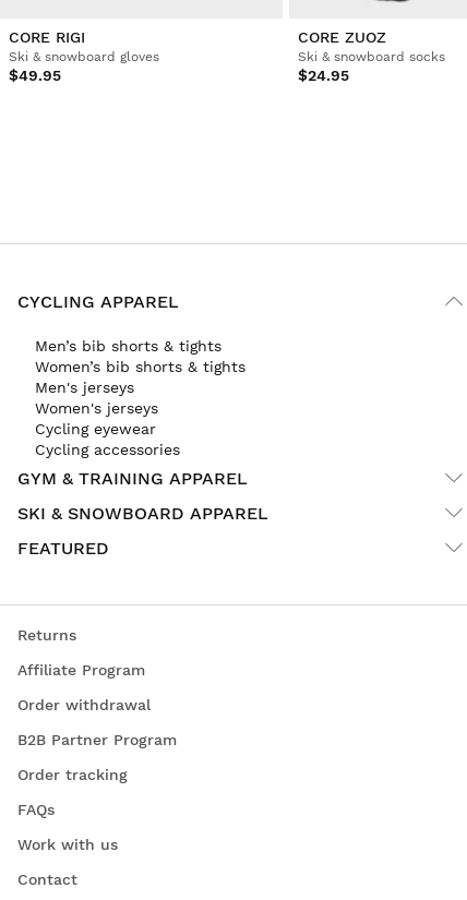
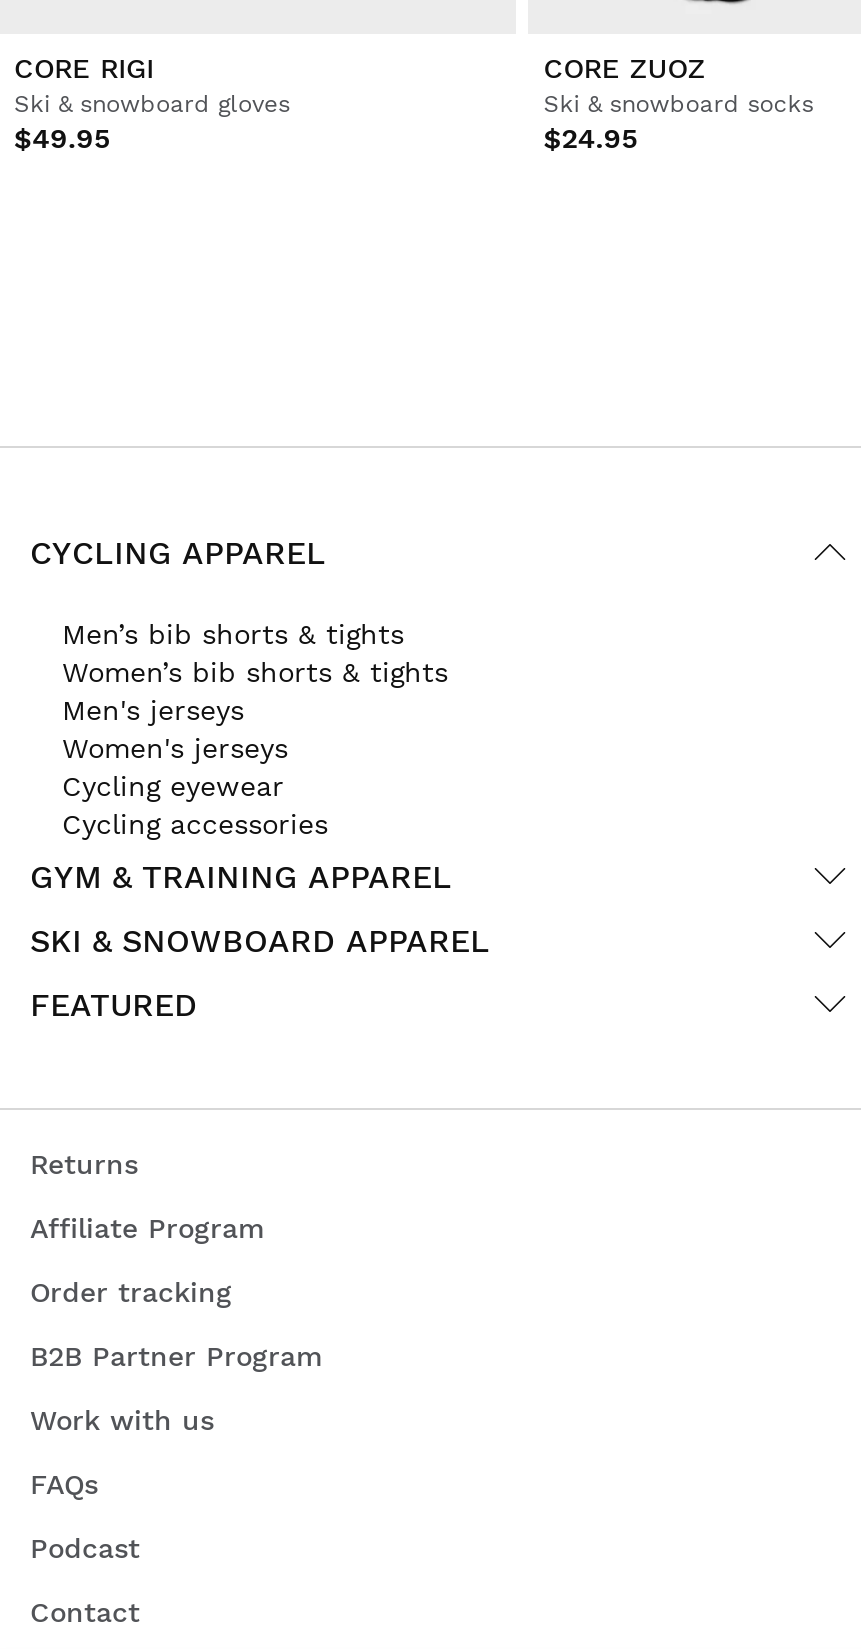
- Order withdrawal

moved up: Order tracking

+ Podcast

moved up: Work with us
